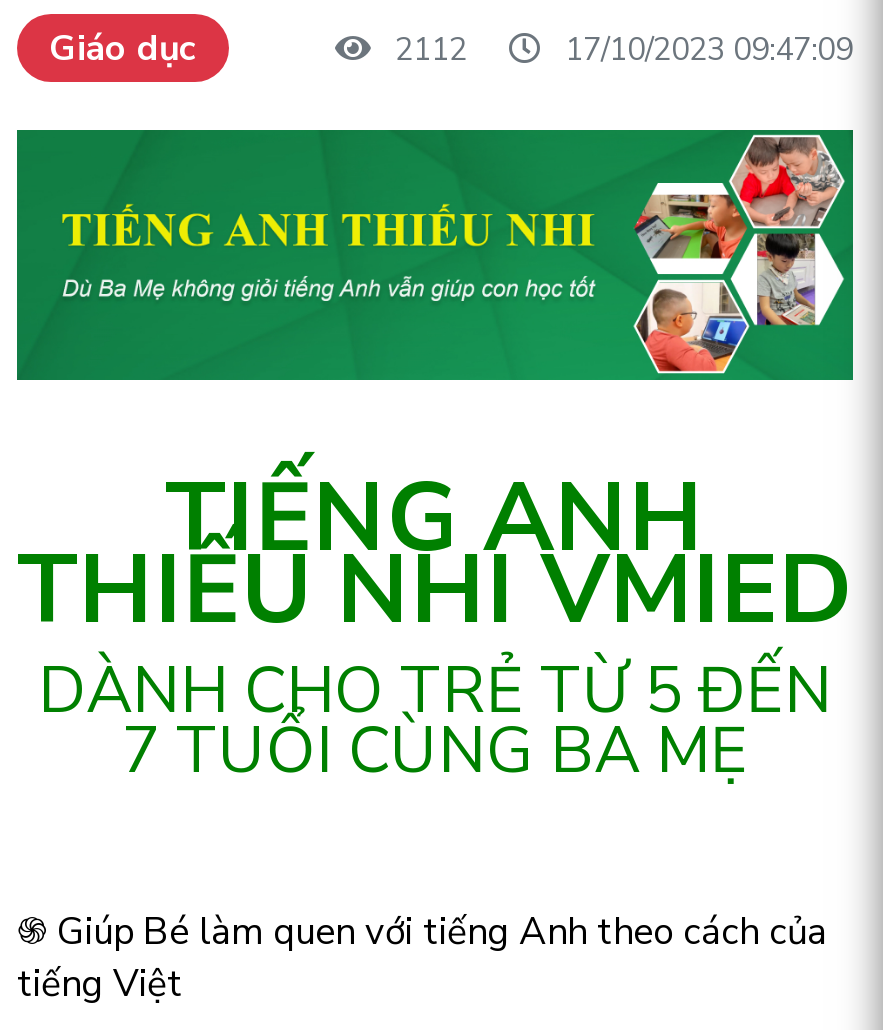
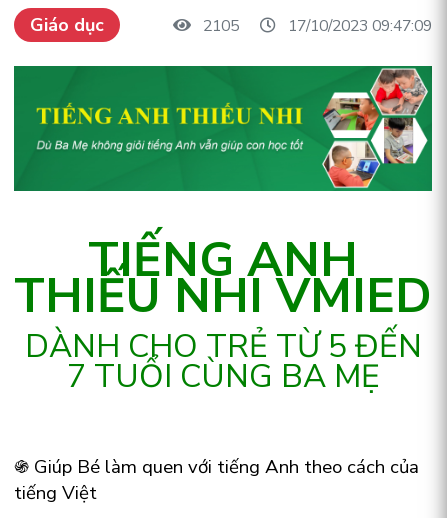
- 2112
+ 2105
